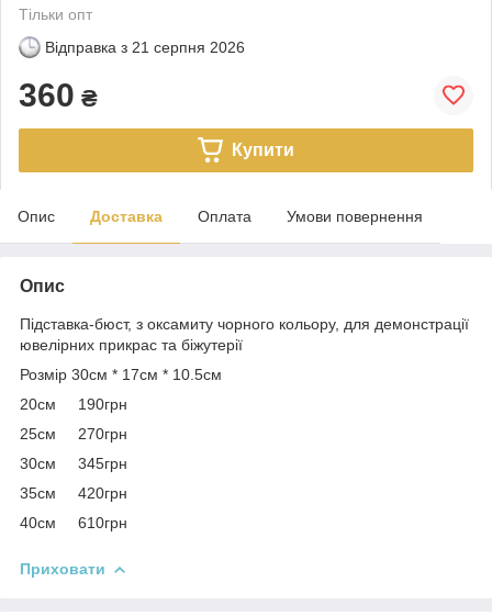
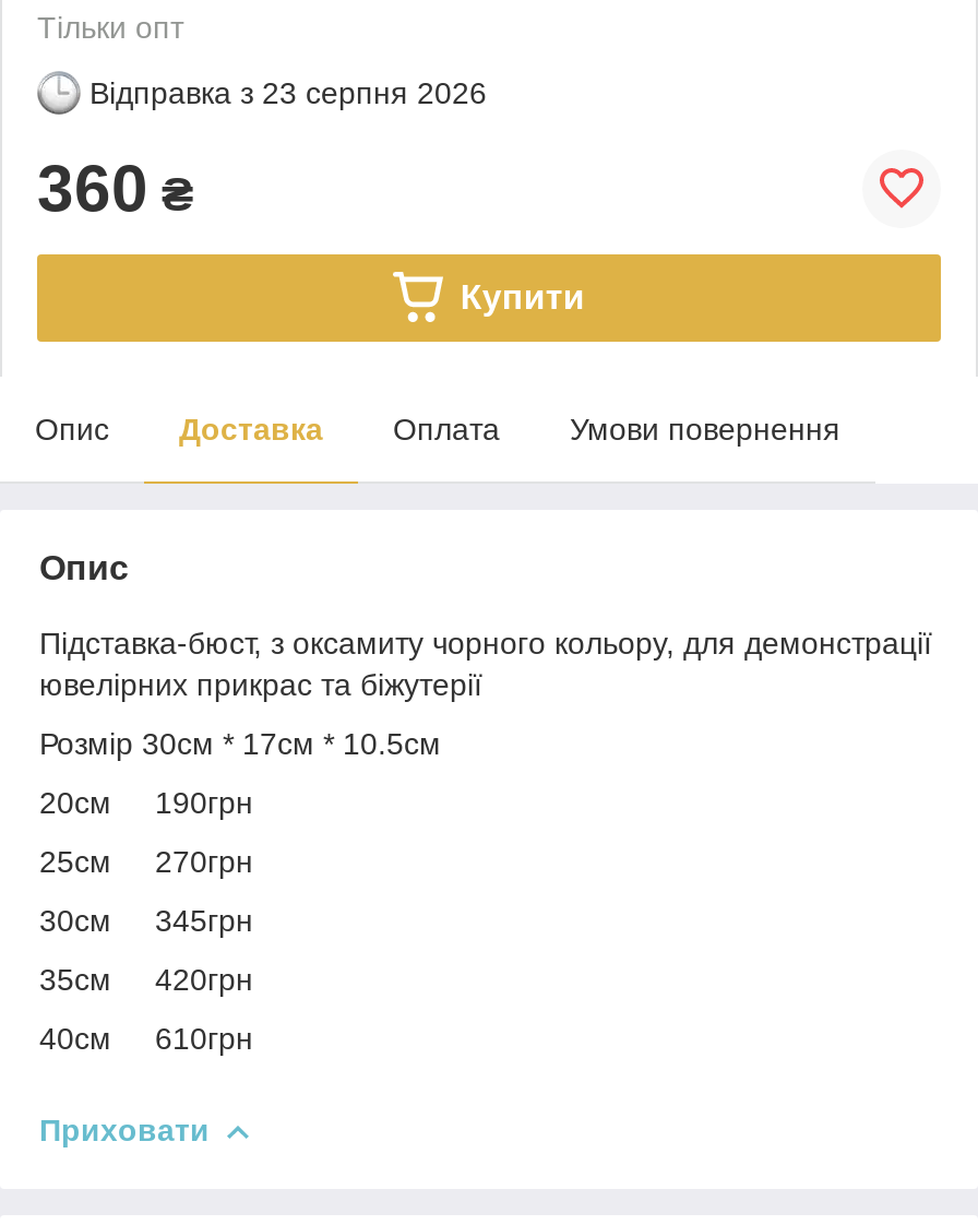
- Відправка з 21 серпня 2026
+ Відправка з 23 серпня 2026
